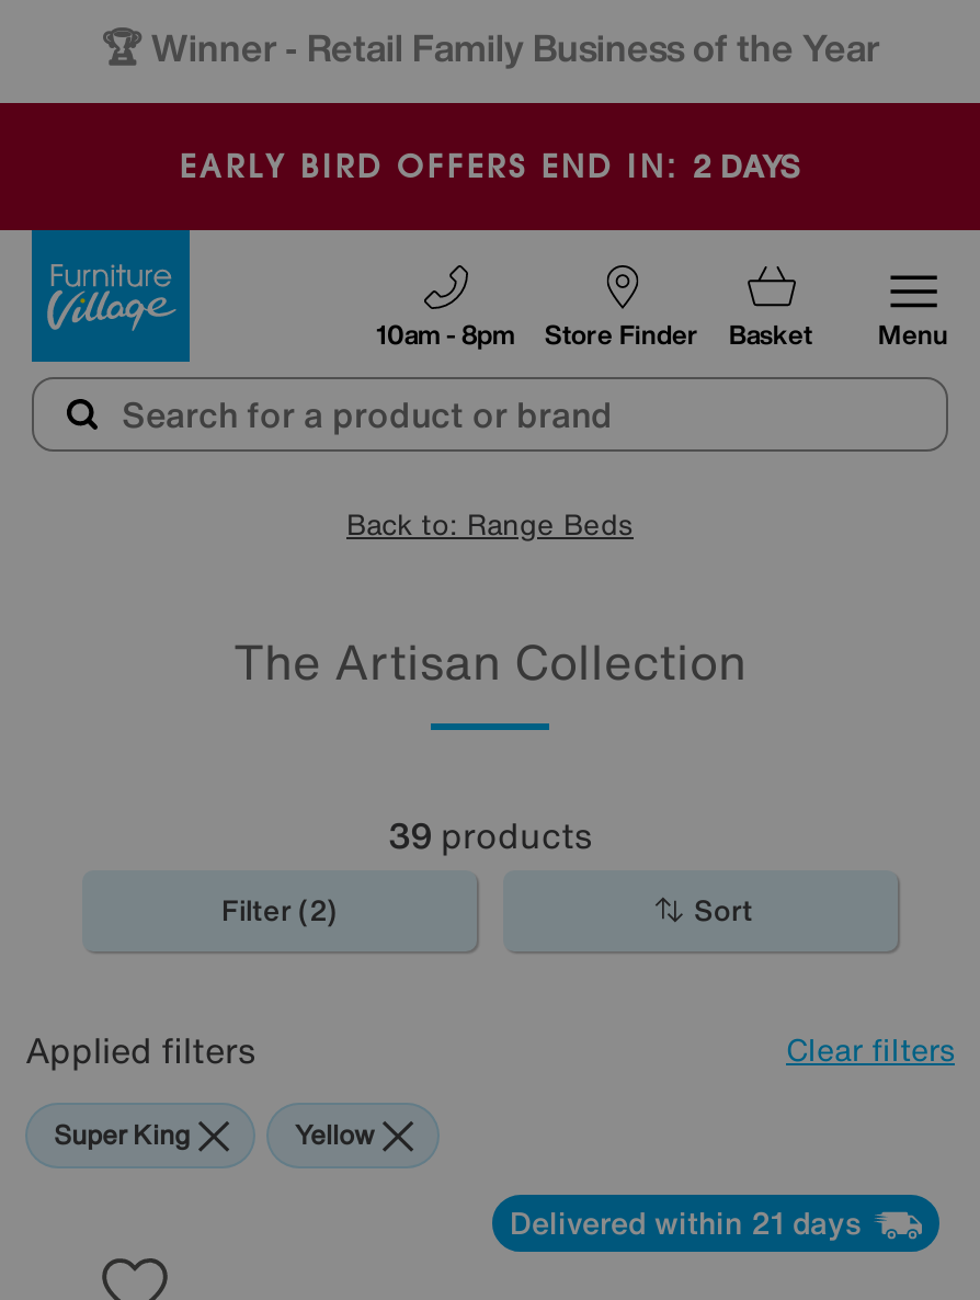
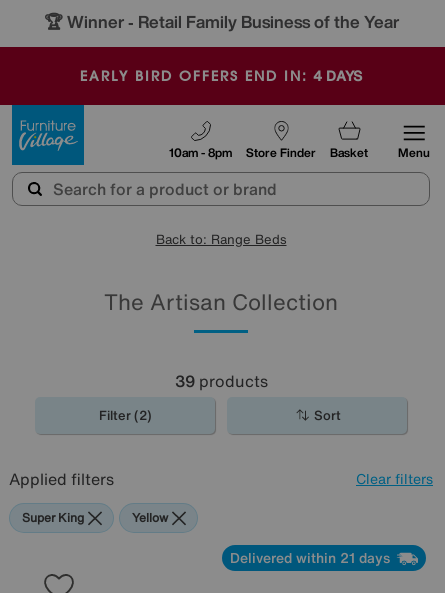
- EARLY BIRD OFFERS END IN: 2 DAYS
+ EARLY BIRD OFFERS END IN: 4 DAYS
